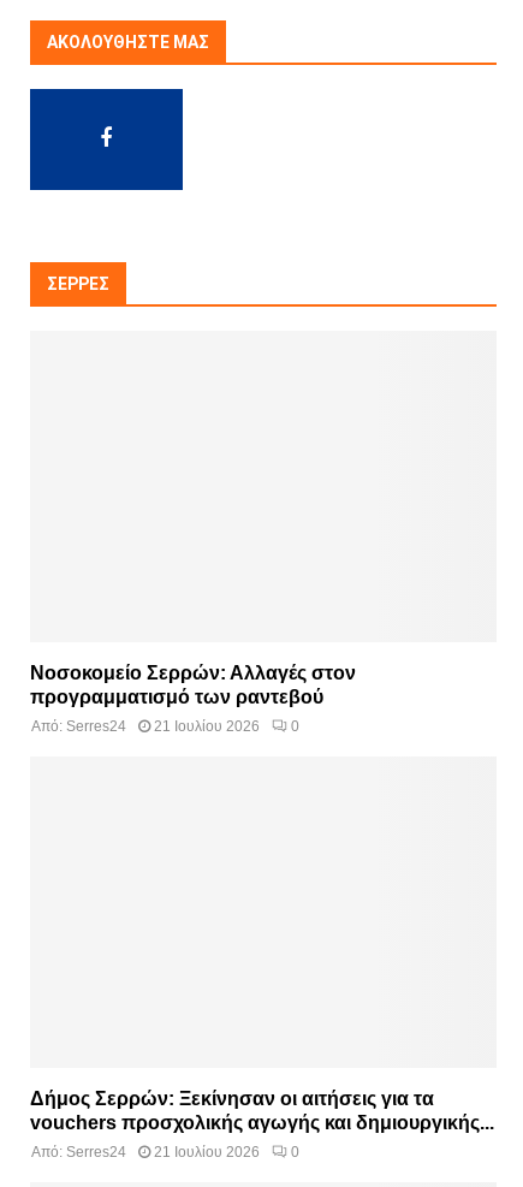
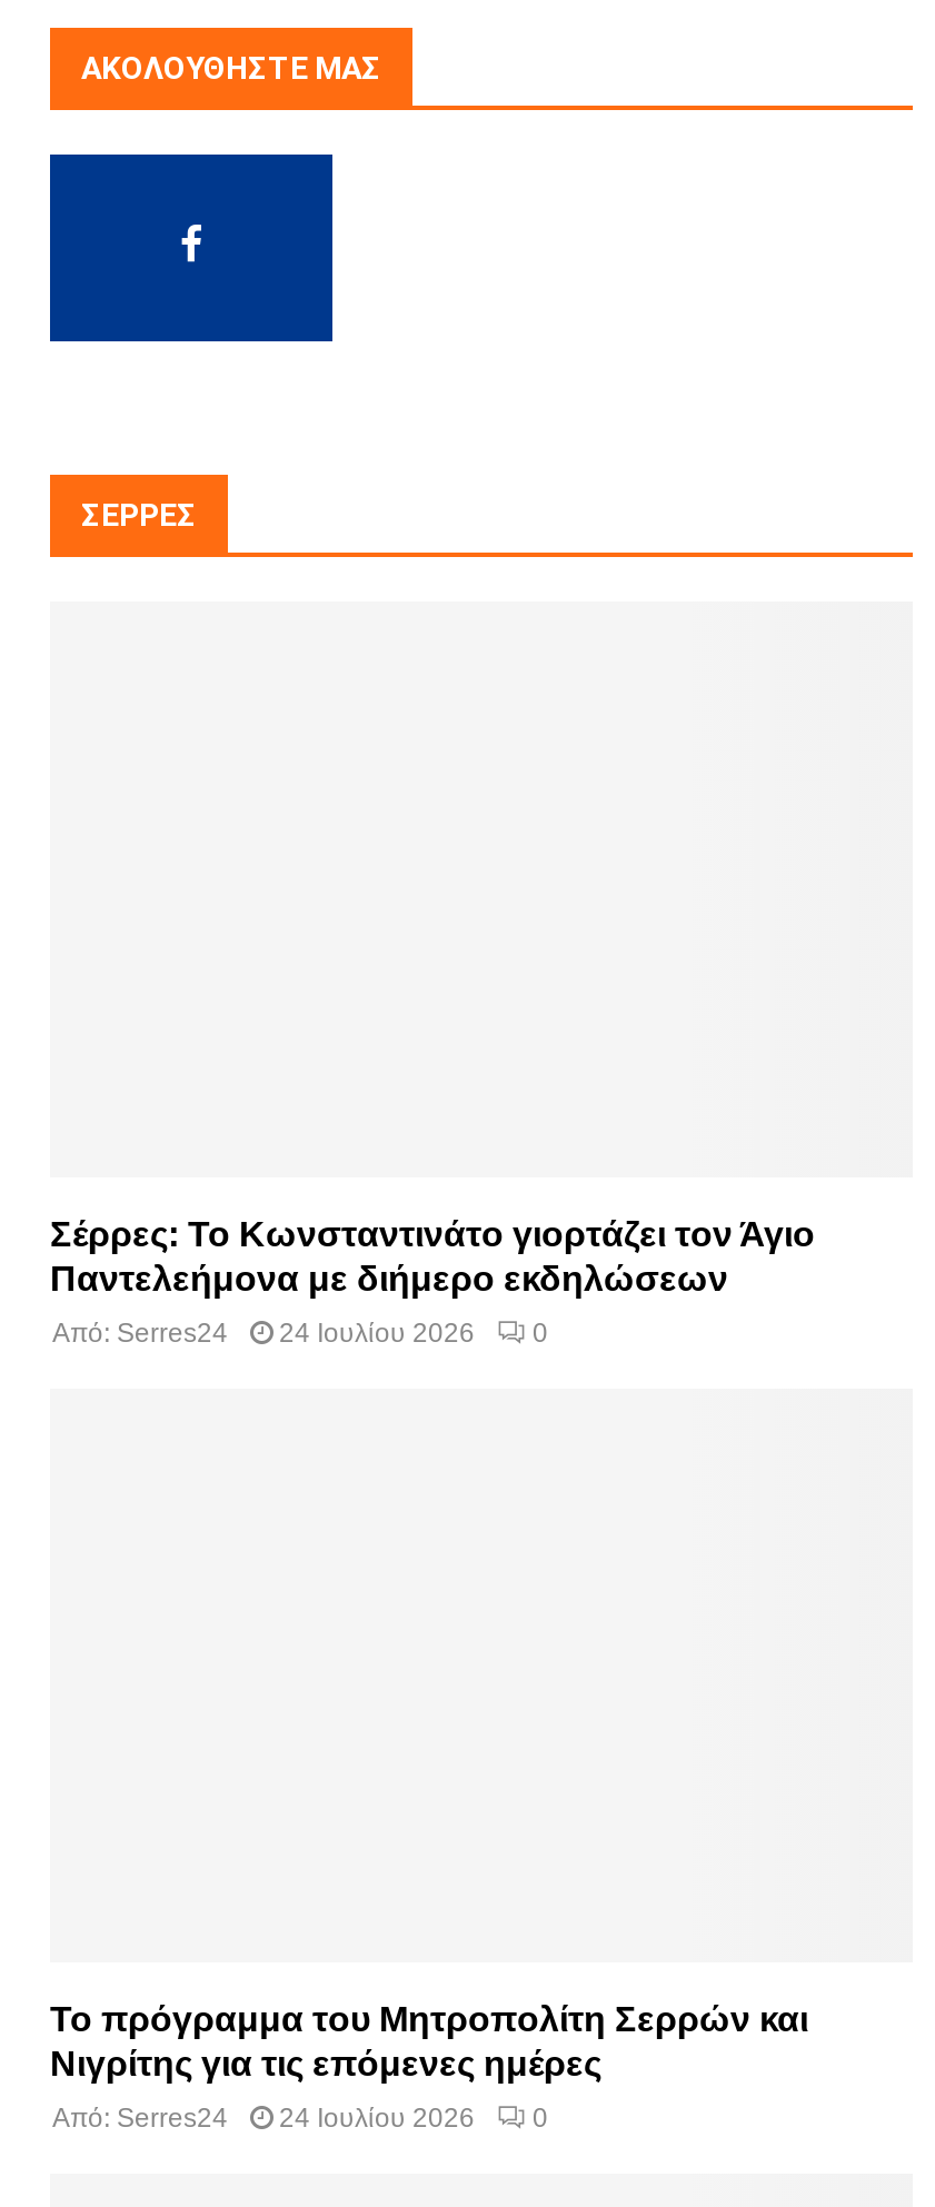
- Νοσοκομείο Σερρών: Αλλαγές στον
- προγραμματισμό των ραντεβού
+ Σέρρες: Το Κωνσταντινάτο γιορτάζει τον Άγιο
+ Παντελεήμονα με διήμερο εκδηλώσεων

- Από: Serres24 21 Ιουλίου 2026 0
+ Από: Serres24 24 Ιουλίου 2026 0

- Δήμος Σερρών: Ξεκίνησαν οι αιτήσεις για τα
- vouchers προσχολικής αγωγής και δημιουργικής...
+ Το πρόγραμμα του Μητροπολίτη Σερρών και
+ Νιγρίτης για τις επόμενες ημέρες

- Από: Serres24 21 Ιουλίου 2026 0
+ Από: Serres24 24 Ιουλίου 2026 0
